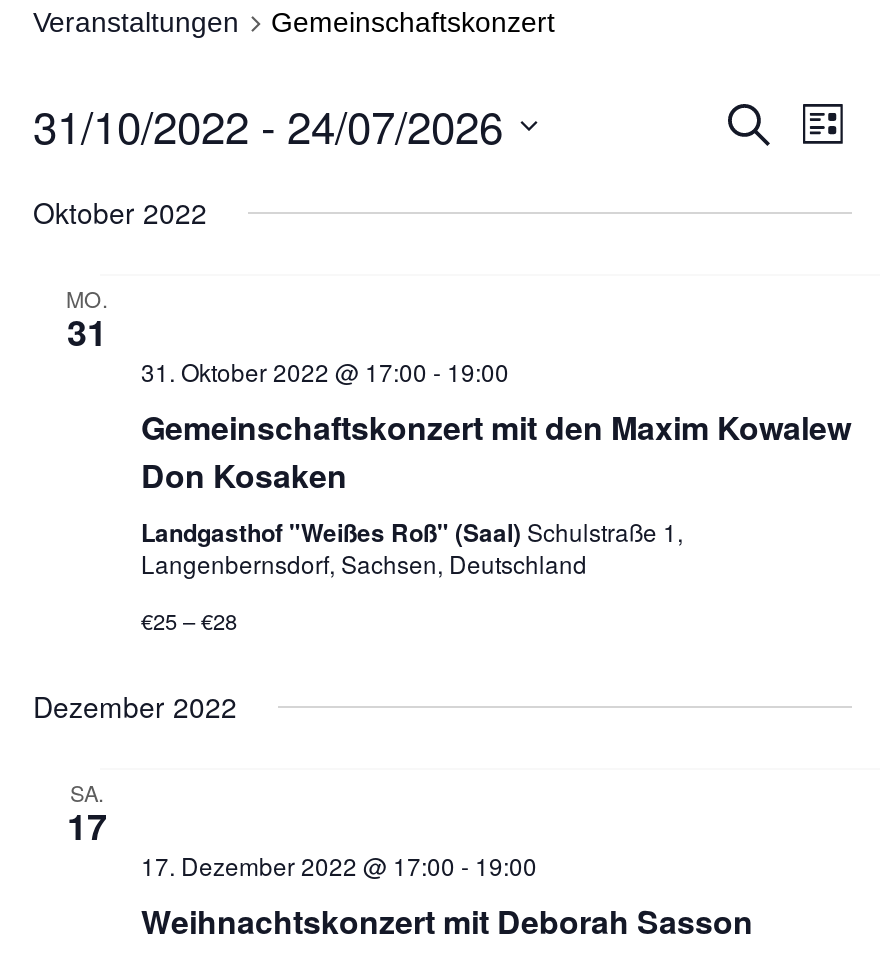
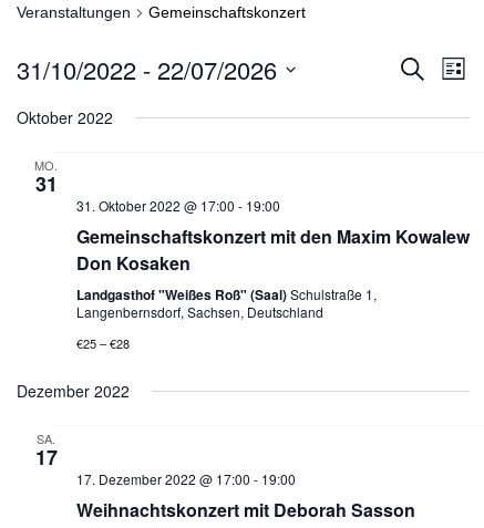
- 31/10/2022 - 24/07/2026
+ 31/10/2022 - 22/07/2026
